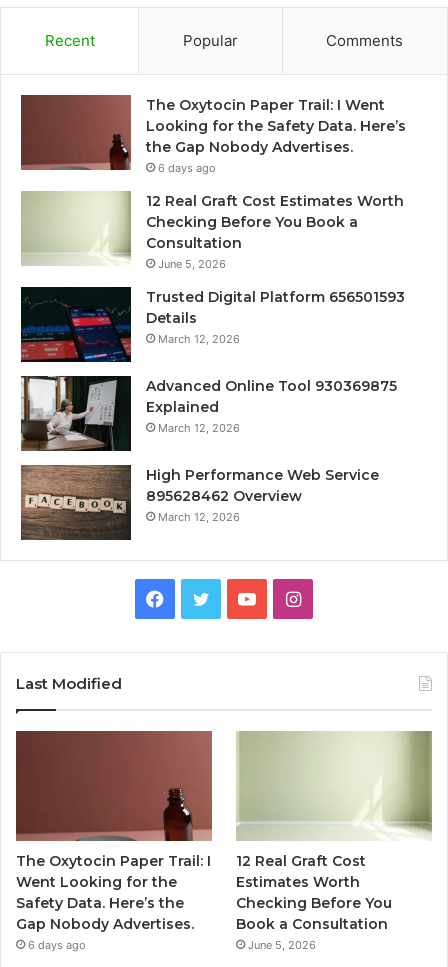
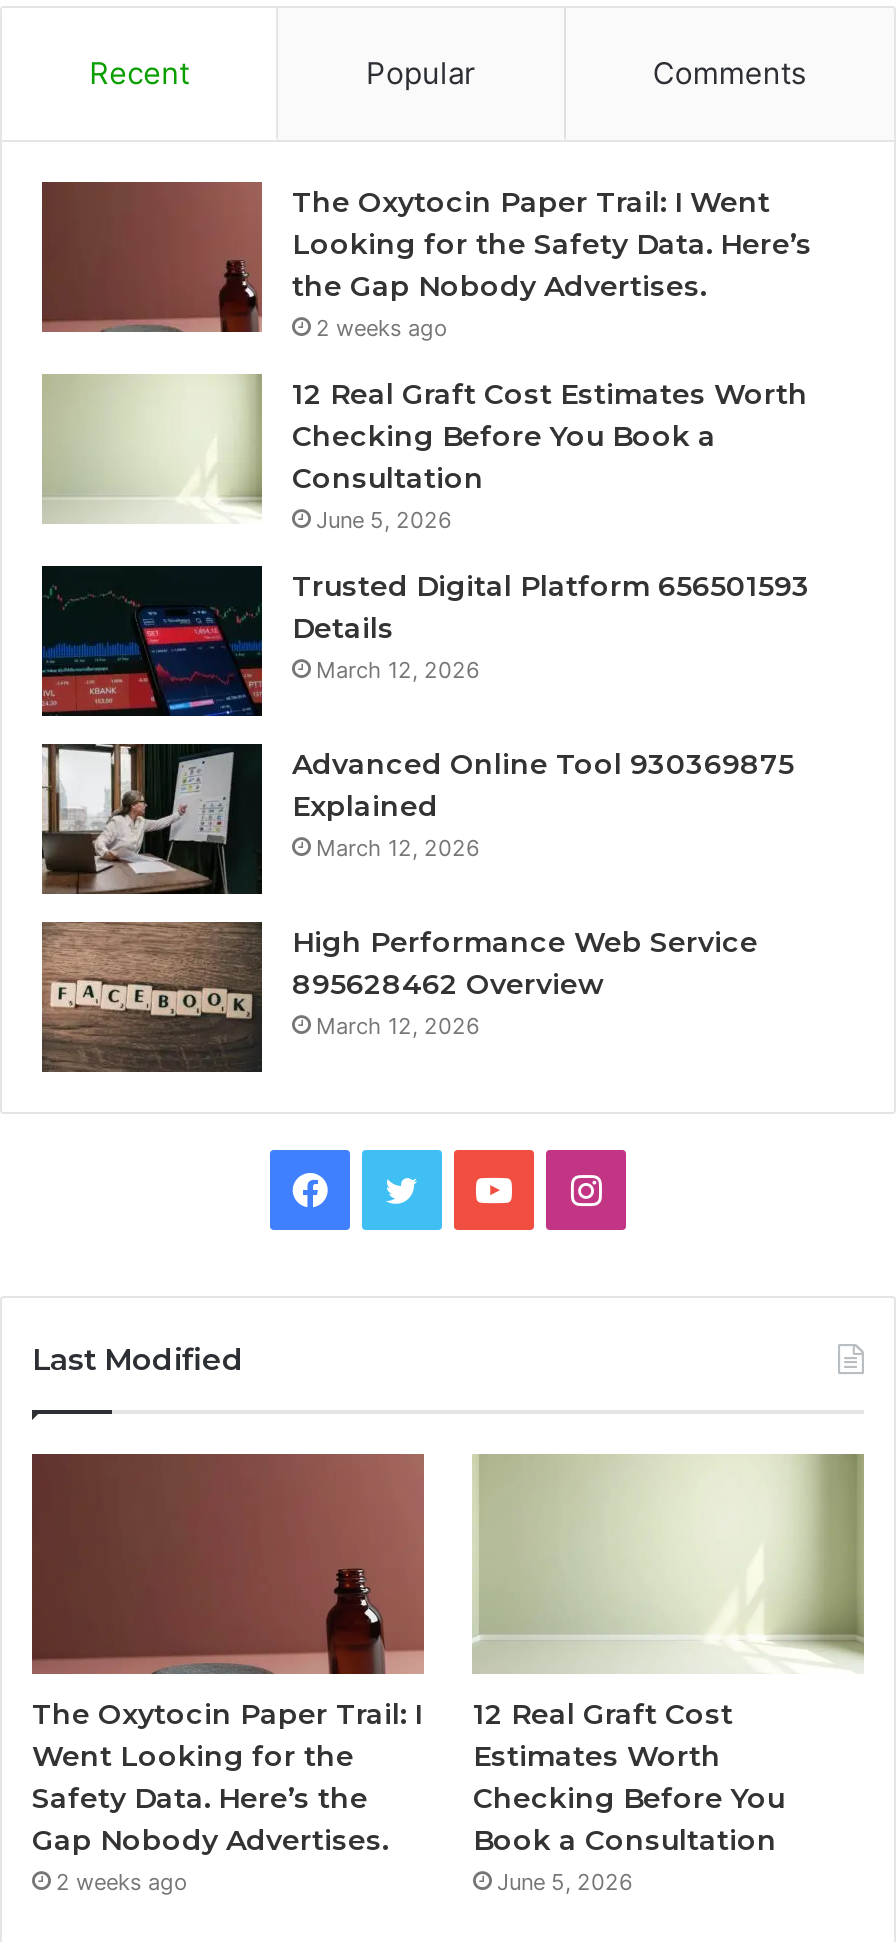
- 6 days ago
+ 2 weeks ago

- 6 days ago
+ 2 weeks ago
